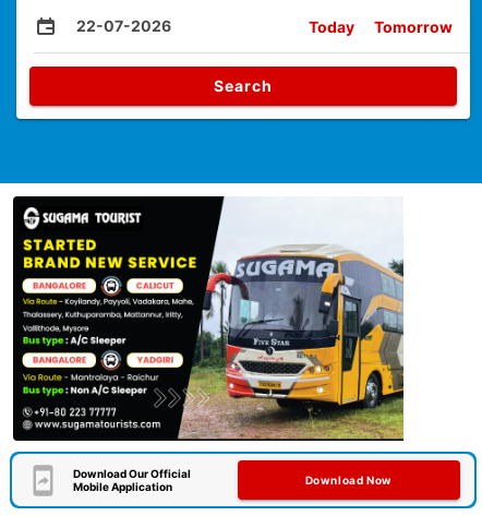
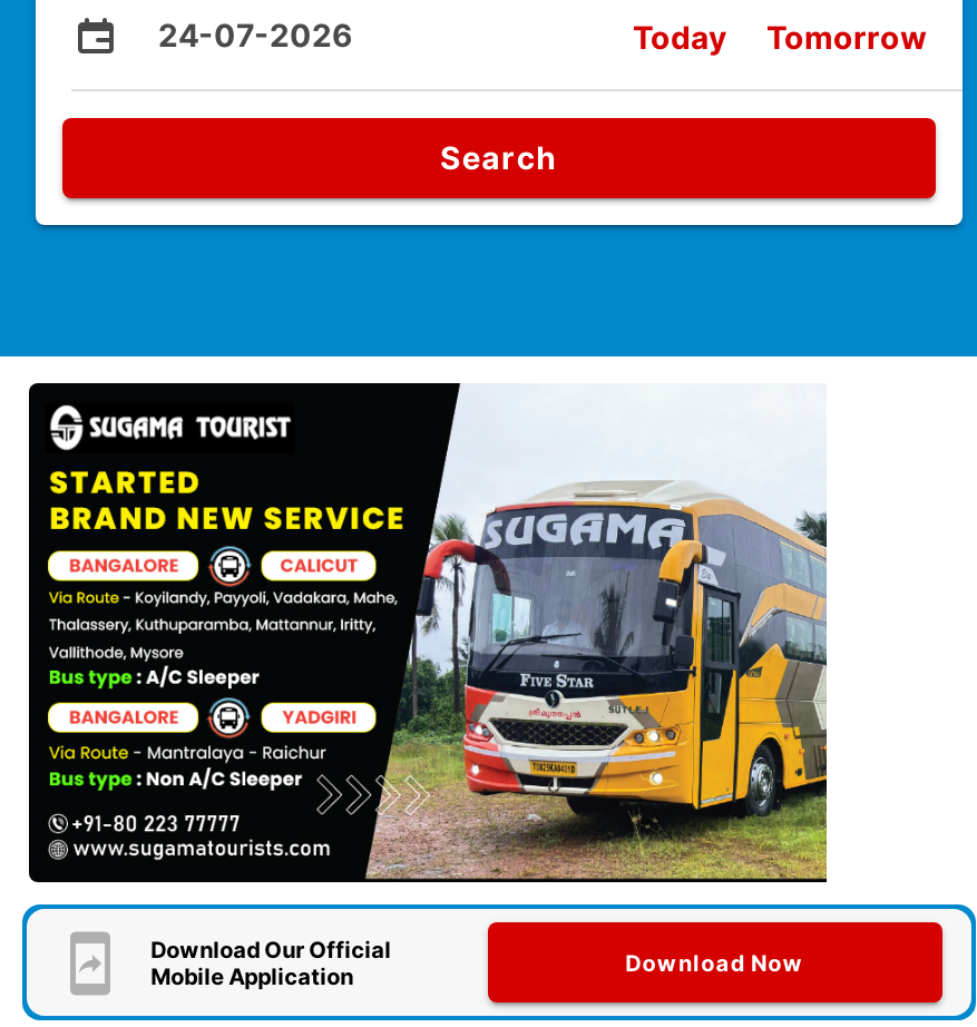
- 22-07-2026
+ 24-07-2026
